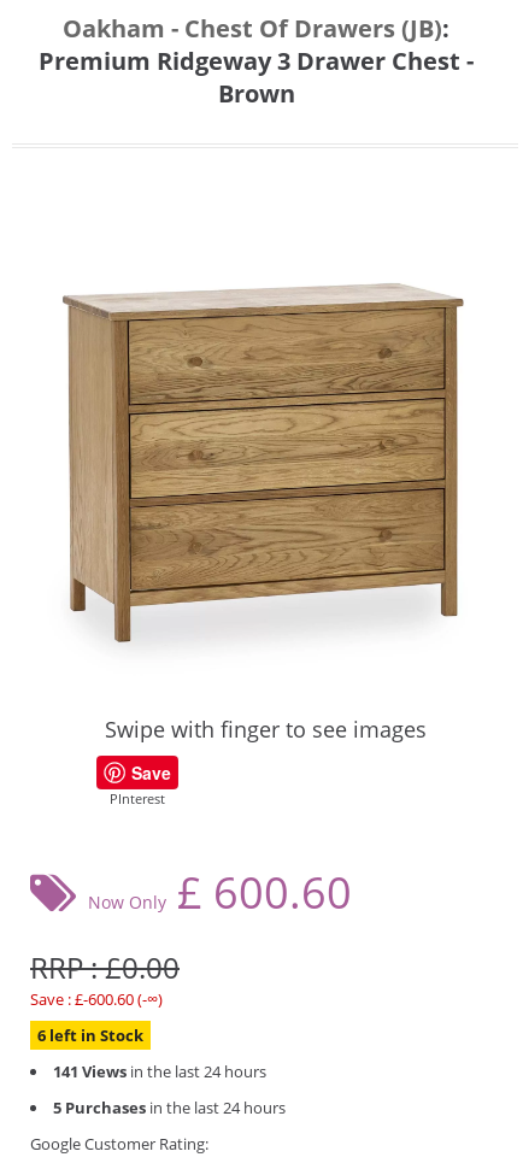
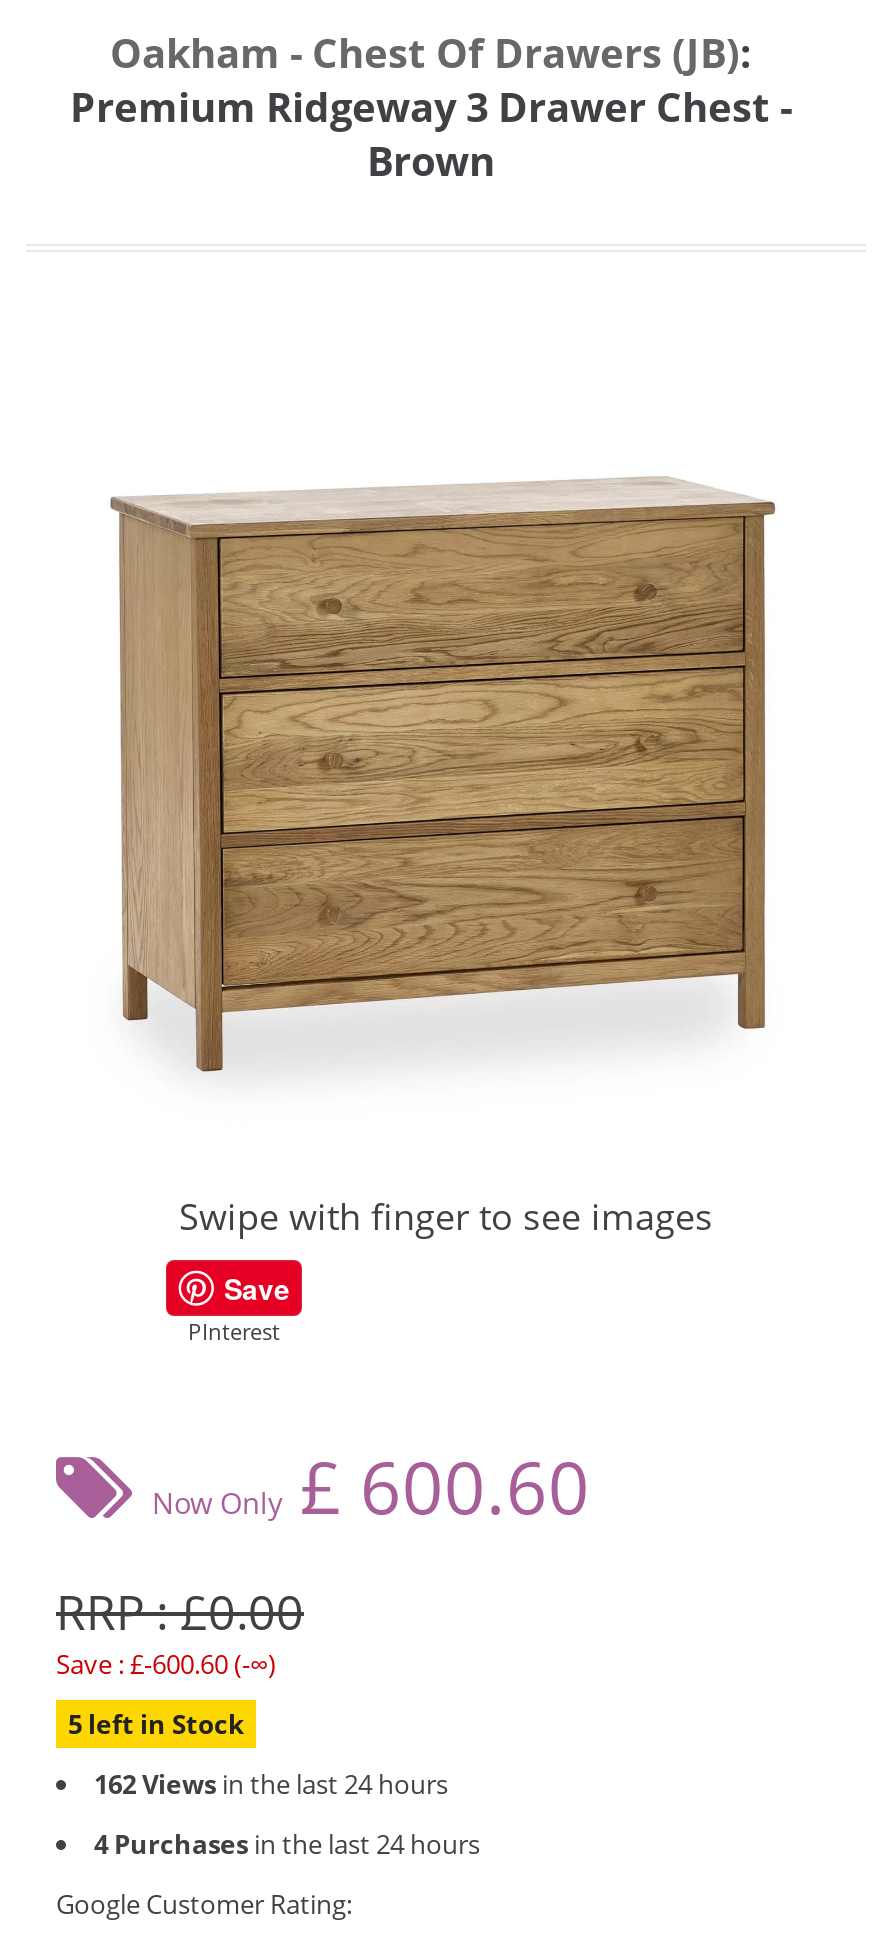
- 6 left in Stock
+ 5 left in Stock

- 141 Views in the last 24 hours
+ 162 Views in the last 24 hours

- 5 Purchases in the last 24 hours
+ 4 Purchases in the last 24 hours
